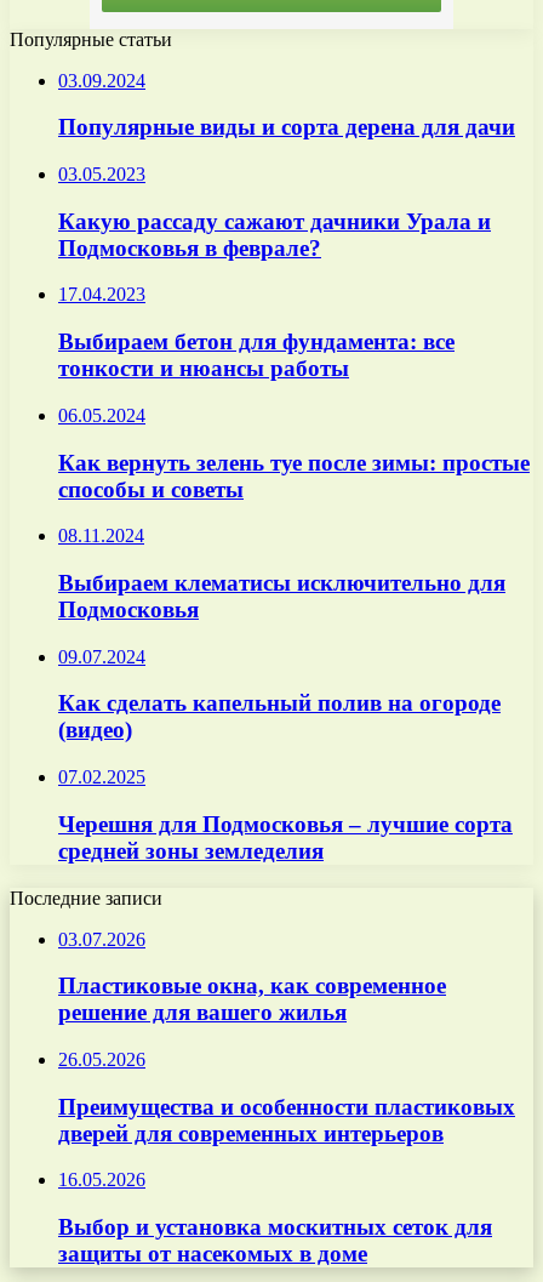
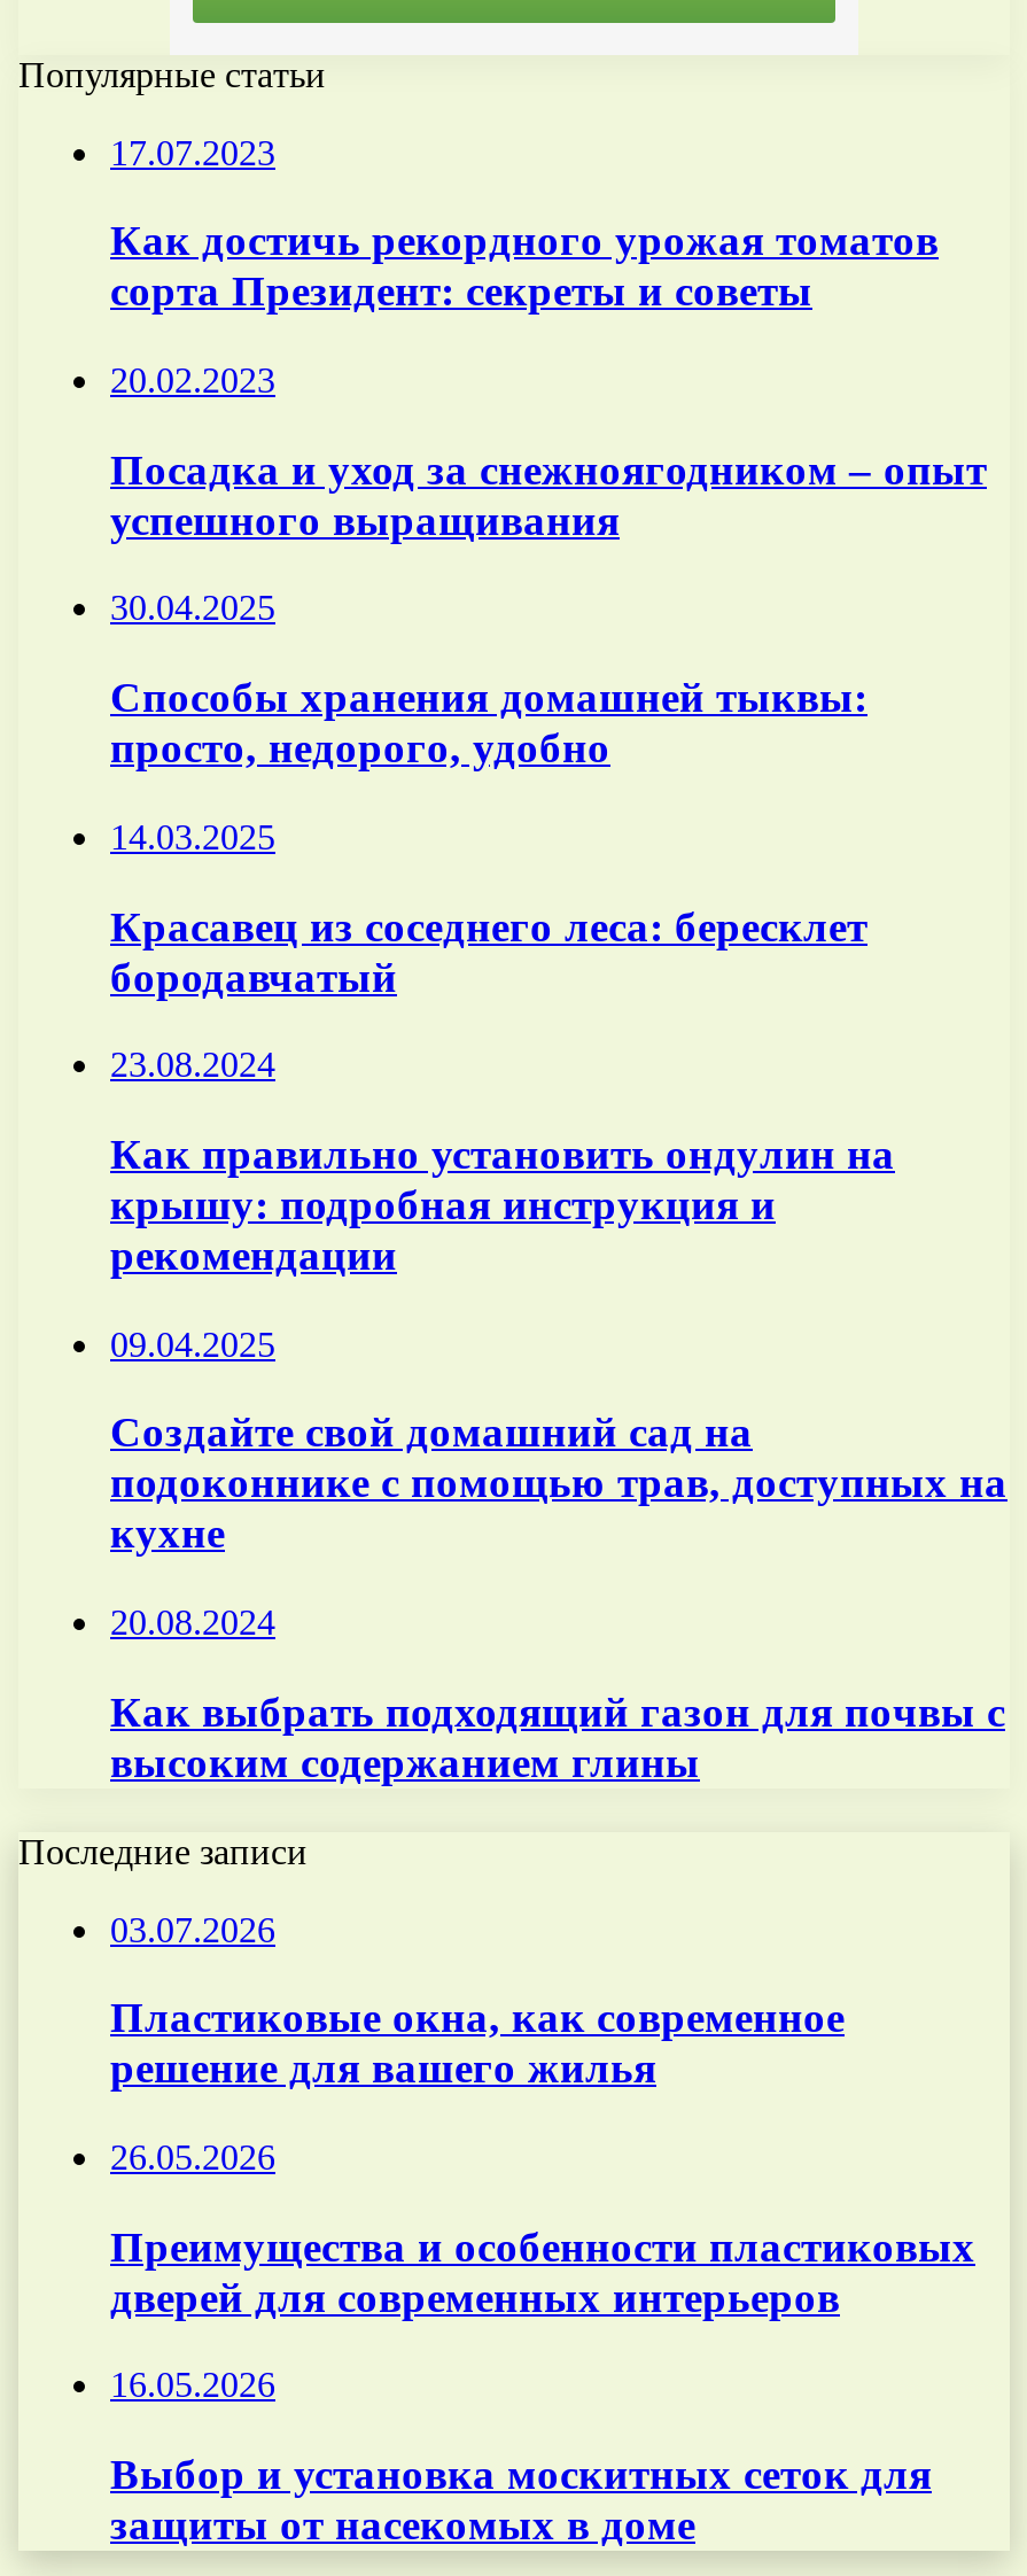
- 03.09.2024
+ 17.07.2023

- Популярные виды и сорта дерена для дачи
+ Как достичь рекордного урожая томатов
+ сорта Президент: секреты и советы

- 03.05.2023
+ 20.02.2023

- Какую рассаду сажают дачники Урала и
- Подмосковья в феврале?
+ Посадка и уход за снежноягодником – опыт
+ успешного выращивания

- 17.04.2023
+ 30.04.2025

- Выбираем бетон для фундамента: все
- тонкости и нюансы работы
+ Способы хранения домашней тыквы:
+ просто, недорого, удобно

- 06.05.2024
+ 14.03.2025

- Как вернуть зелень туе после зимы: простые
- способы и советы
+ Красавец из соседнего леса: бересклет
+ бородавчатый

- 08.11.2024
+ 23.08.2024

- Выбираем клематисы исключительно для
- Подмосковья
+ Как правильно установить ондулин на
+ крышу: подробная инструкция и
+ рекомендации

- 09.07.2024
+ 09.04.2025

- Как сделать капельный полив на огороде
- (видео)
+ Создайте свой домашний сад на
+ подоконнике с помощью трав, доступных на
+ кухне

- 07.02.2025
+ 20.08.2024

- Черешня для Подмосковья – лучшие сорта
- средней зоны земледелия
+ Как выбрать подходящий газон для почвы с
+ высоким содержанием глины
